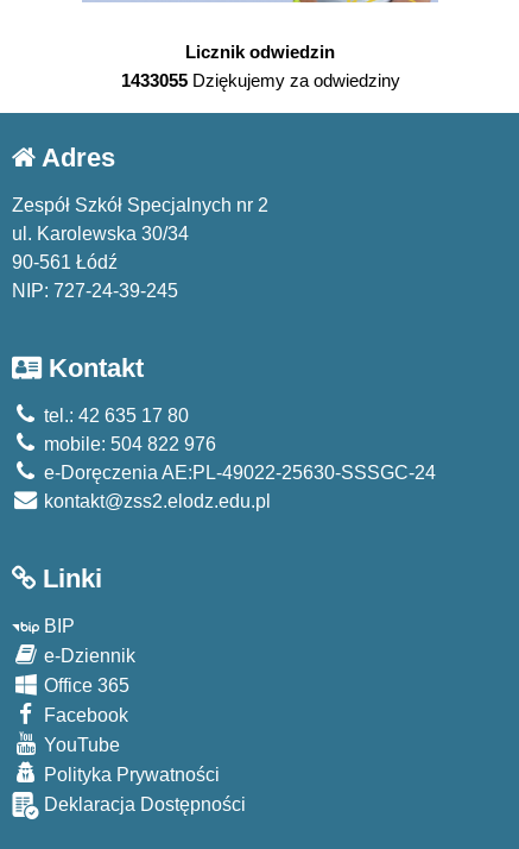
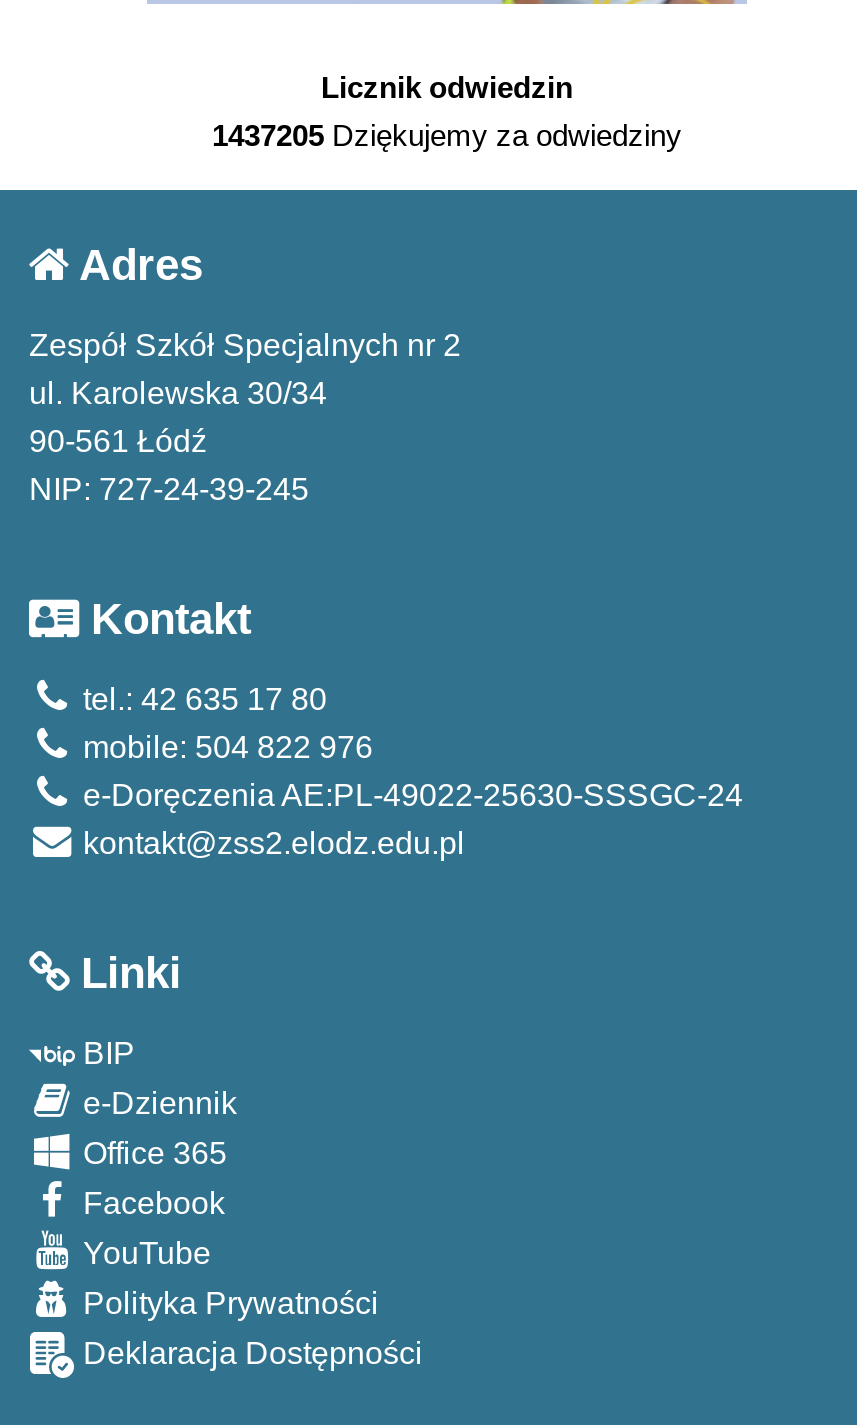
- 1433055 Dziękujemy za odwiedziny
+ 1437205 Dziękujemy za odwiedziny
